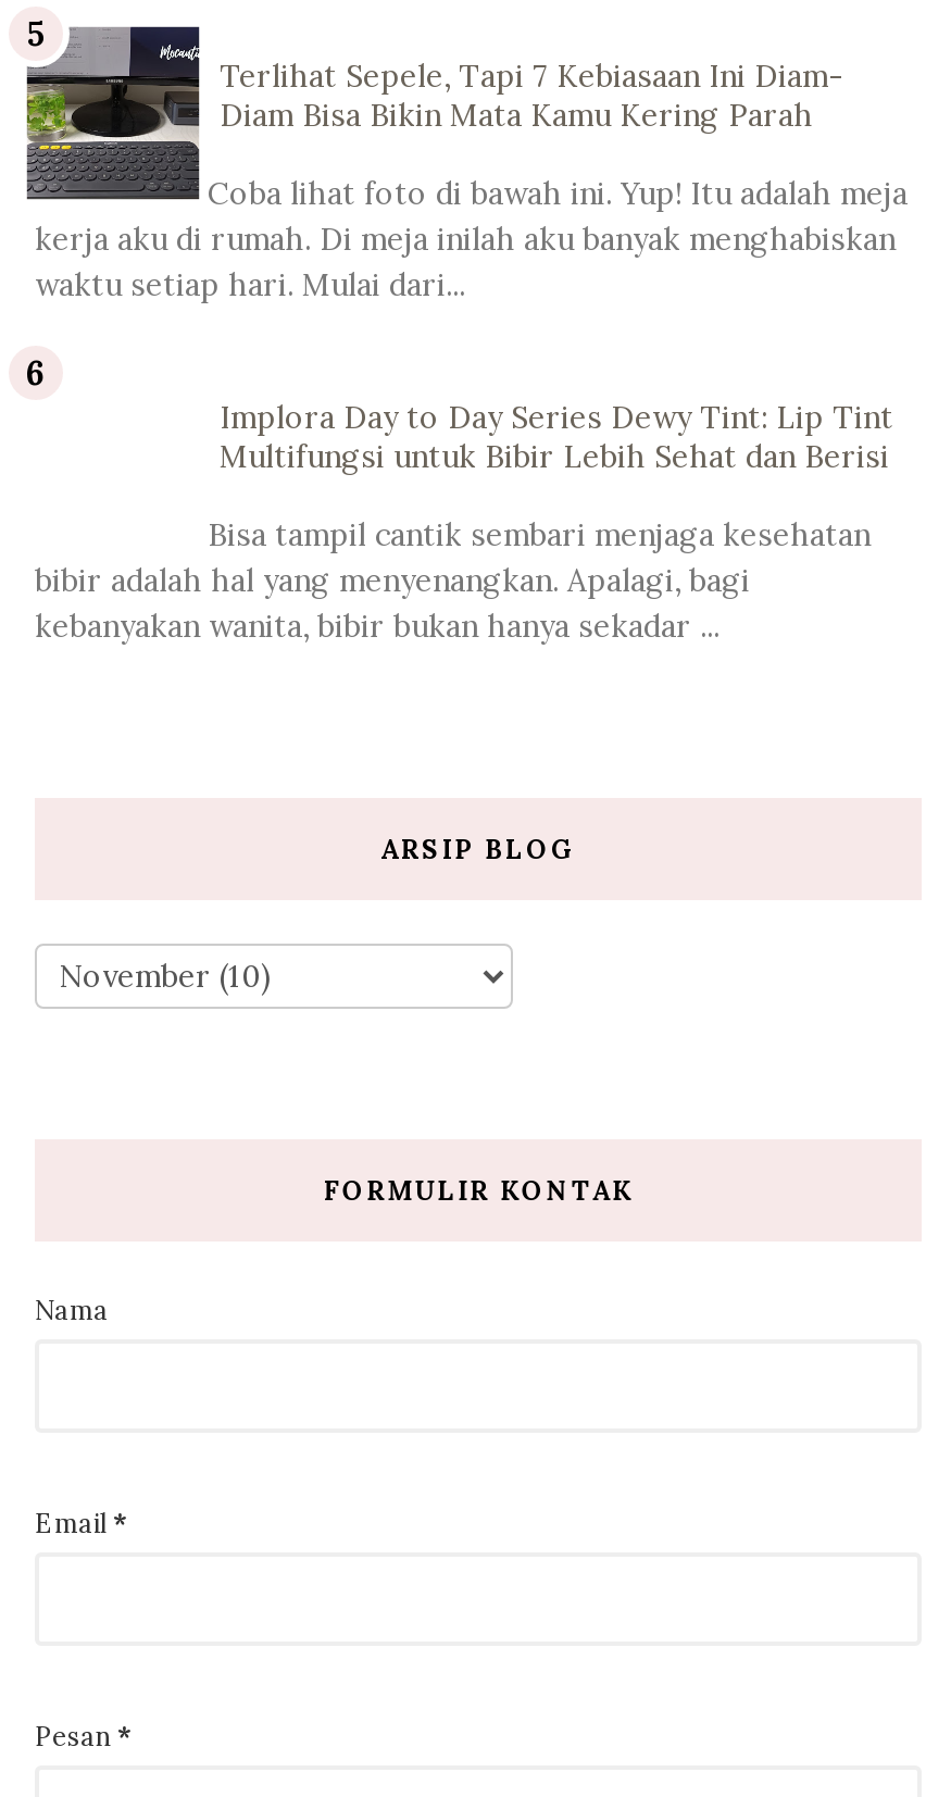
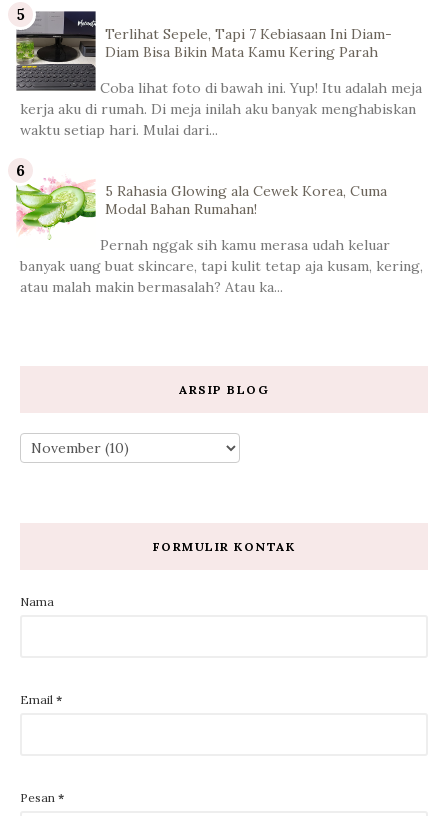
+ [image]

- Implora Day to Day Series Dewy Tint: Lip Tint
- Multifungsi untuk Bibir Lebih Sehat dan Berisi
+ 5 Rahasia Glowing ala Cewek Korea, Cuma
+ Modal Bahan Rumahan!

- Bisa tampil cantik sembari menjaga kesehatan
- bibir adalah hal yang menyenangkan. Apalagi, bagi
- kebanyakan wanita, bibir bukan hanya sekadar ...
+ Pernah nggak sih kamu merasa udah keluar
+ banyak uang buat skincare, tapi kulit tetap aja kusam, kering,
+ atau malah makin bermasalah? Atau ka...
